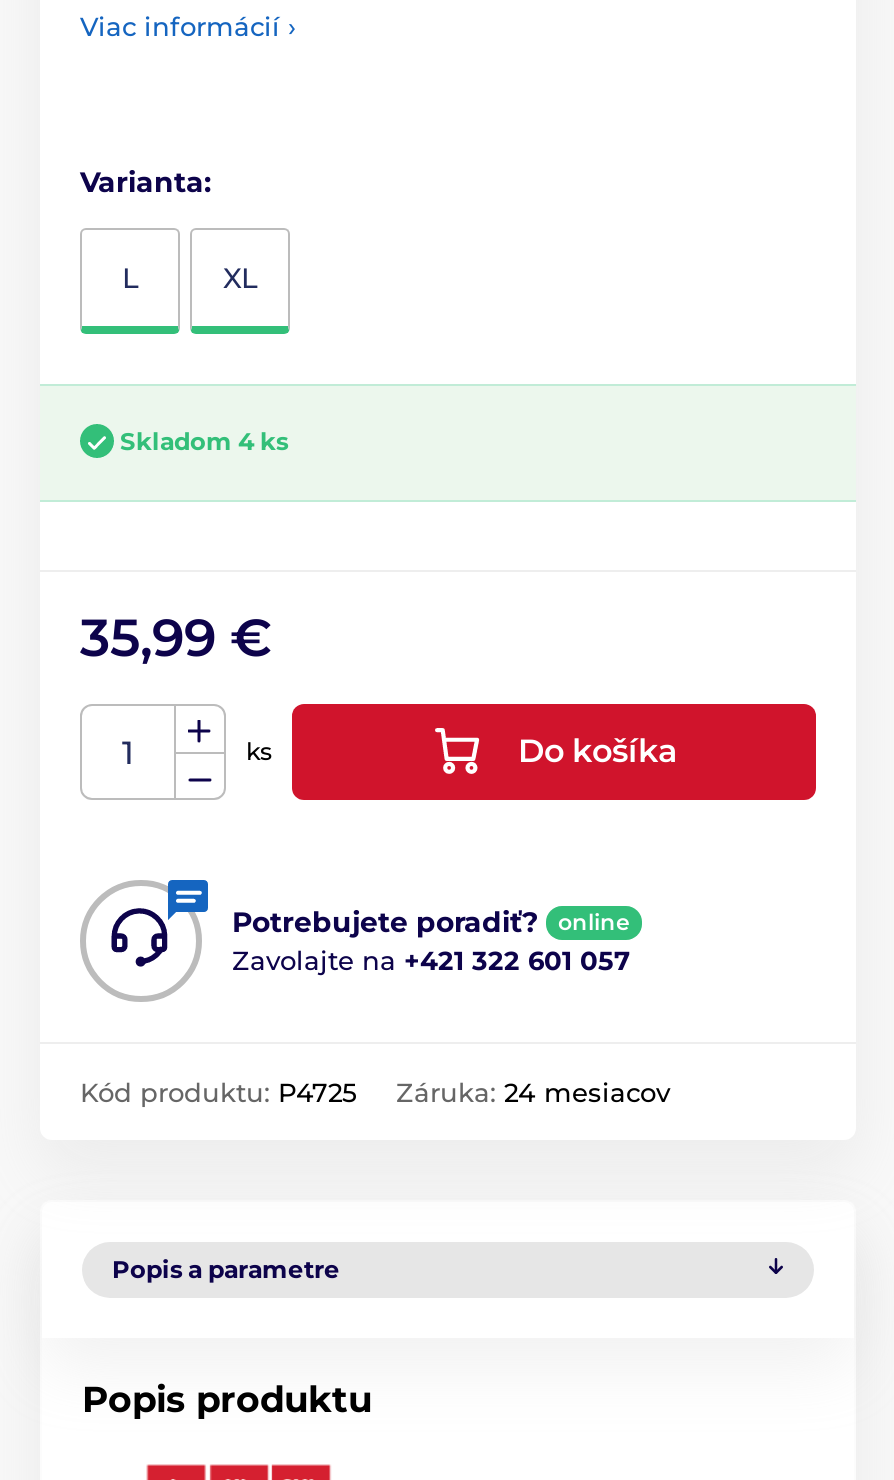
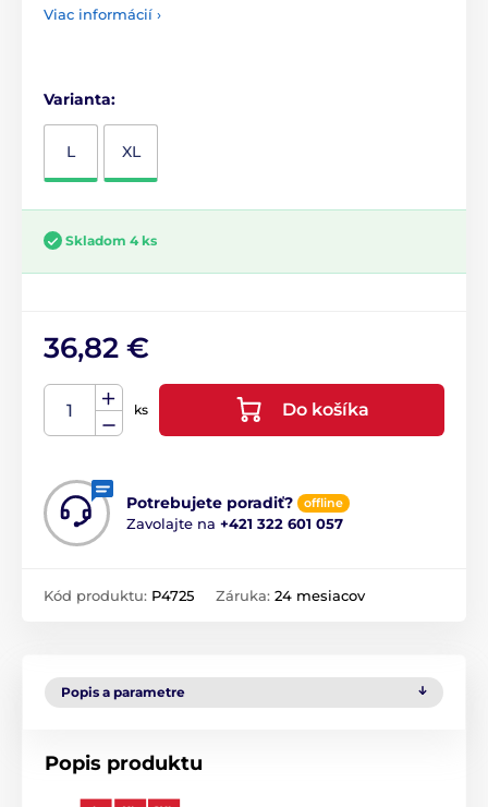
- 35,99 €
+ 36,82 €

- online
+ offline
